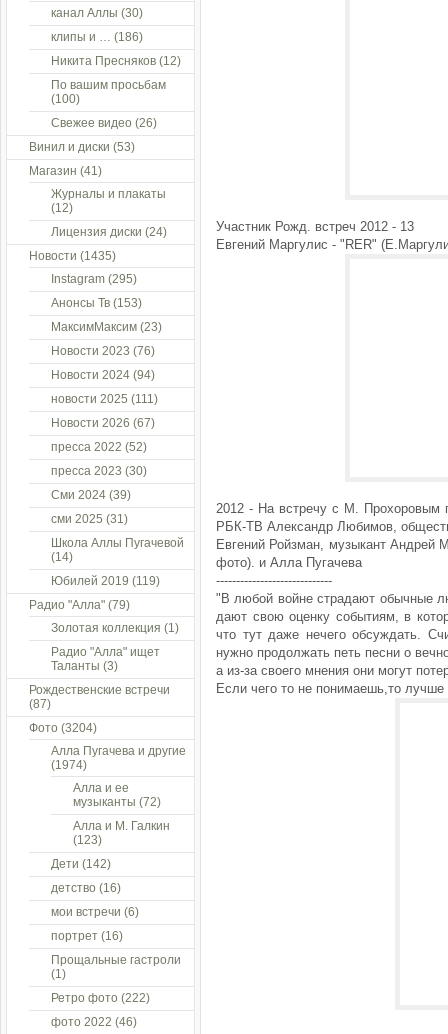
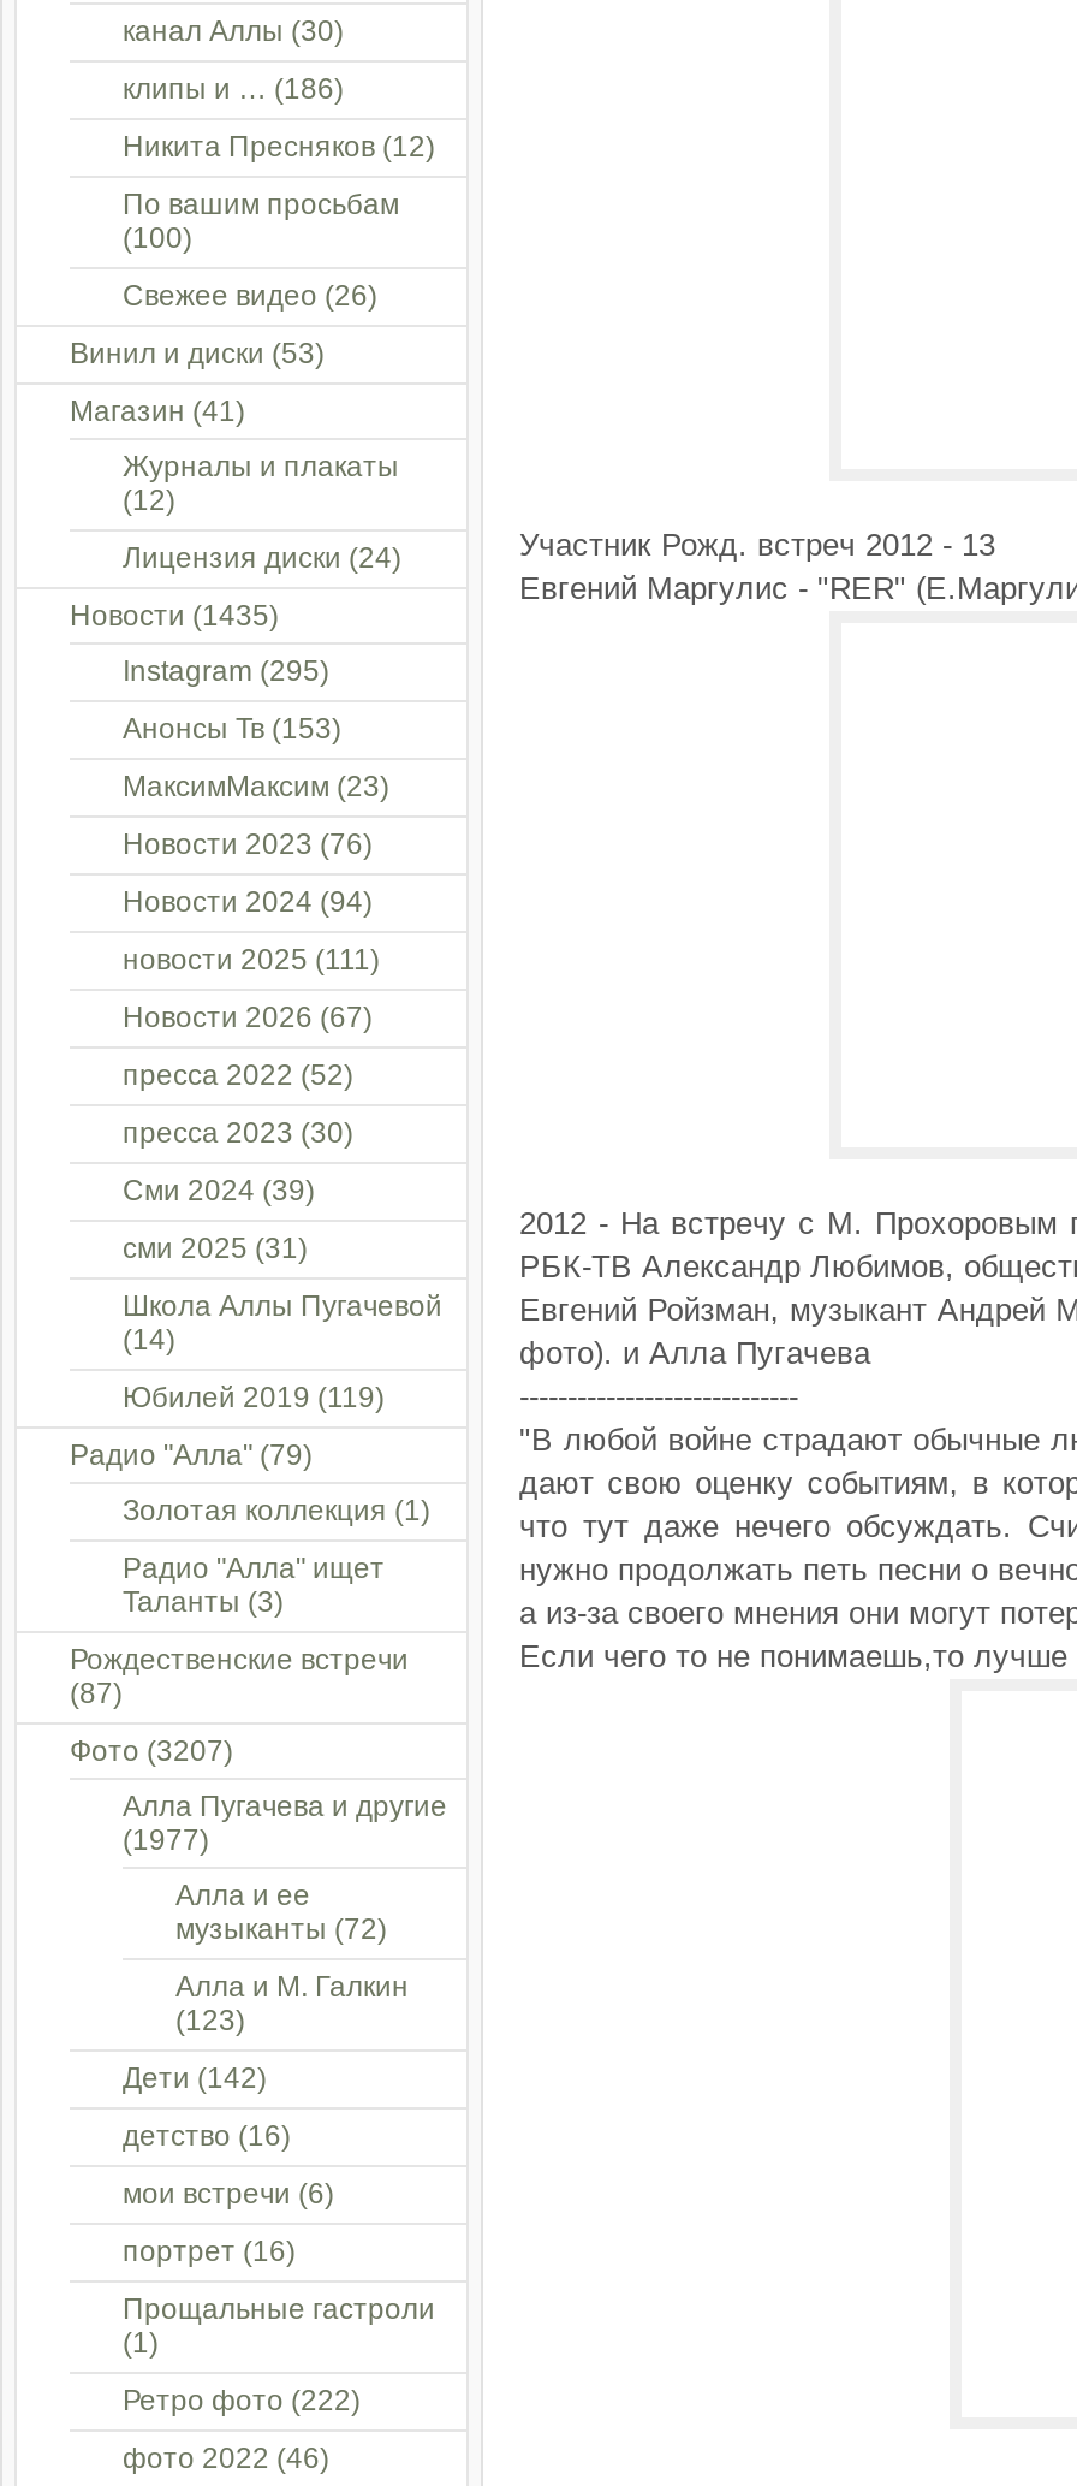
- Фото (3204)
+ Фото (3207)

- (1974)
+ (1977)
